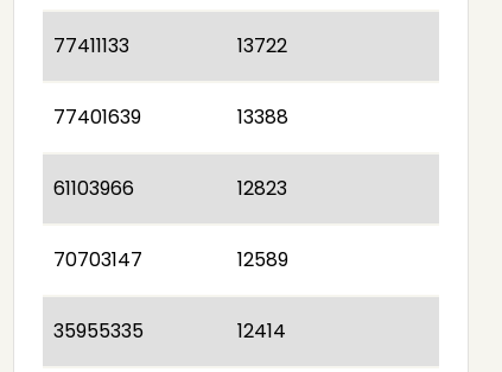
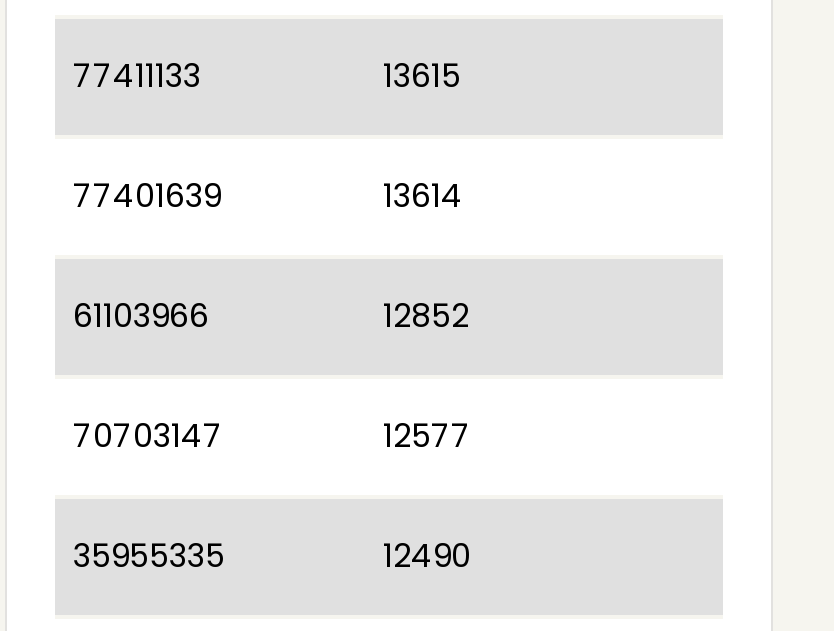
- 13722
+ 13615

- 13388
+ 13614

- 12823
+ 12852

- 12589
+ 12577

- 12414
+ 12490
